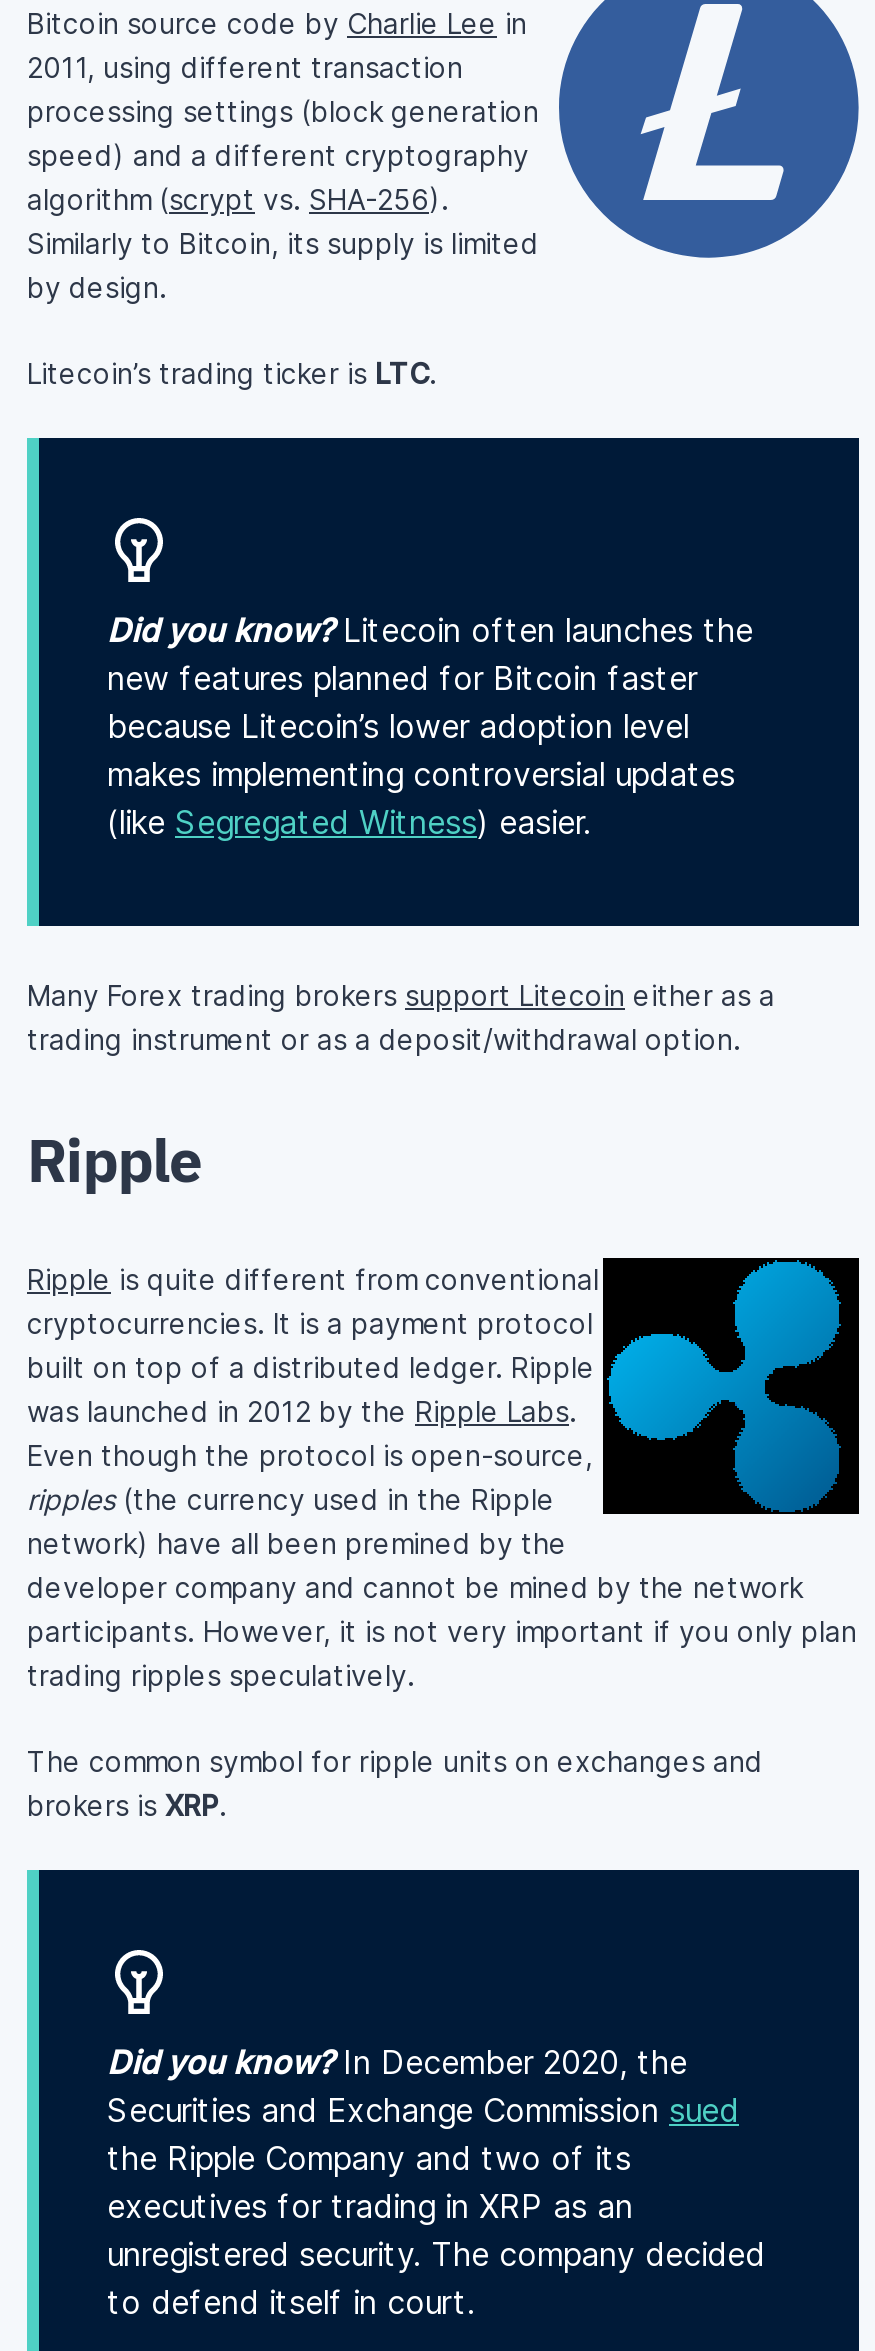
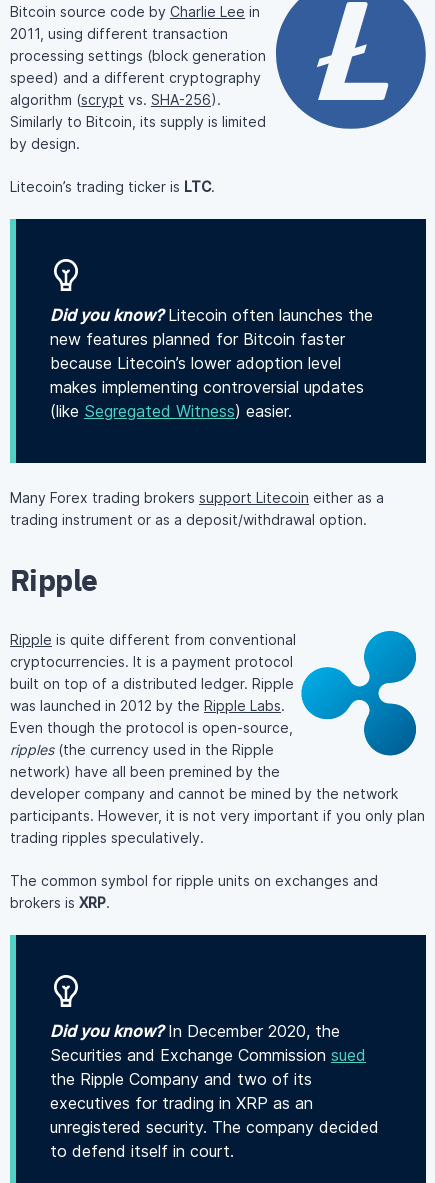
- [image]
+ [image]
